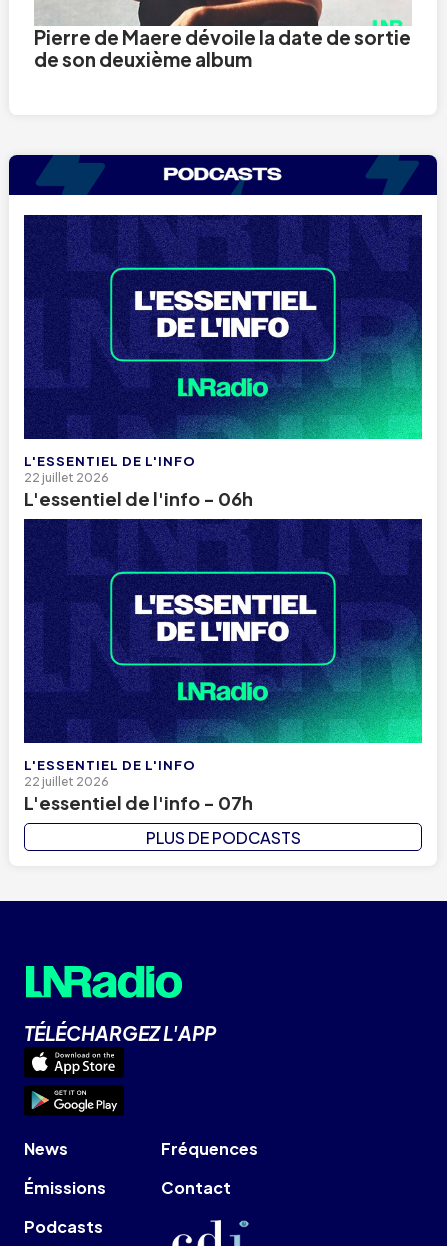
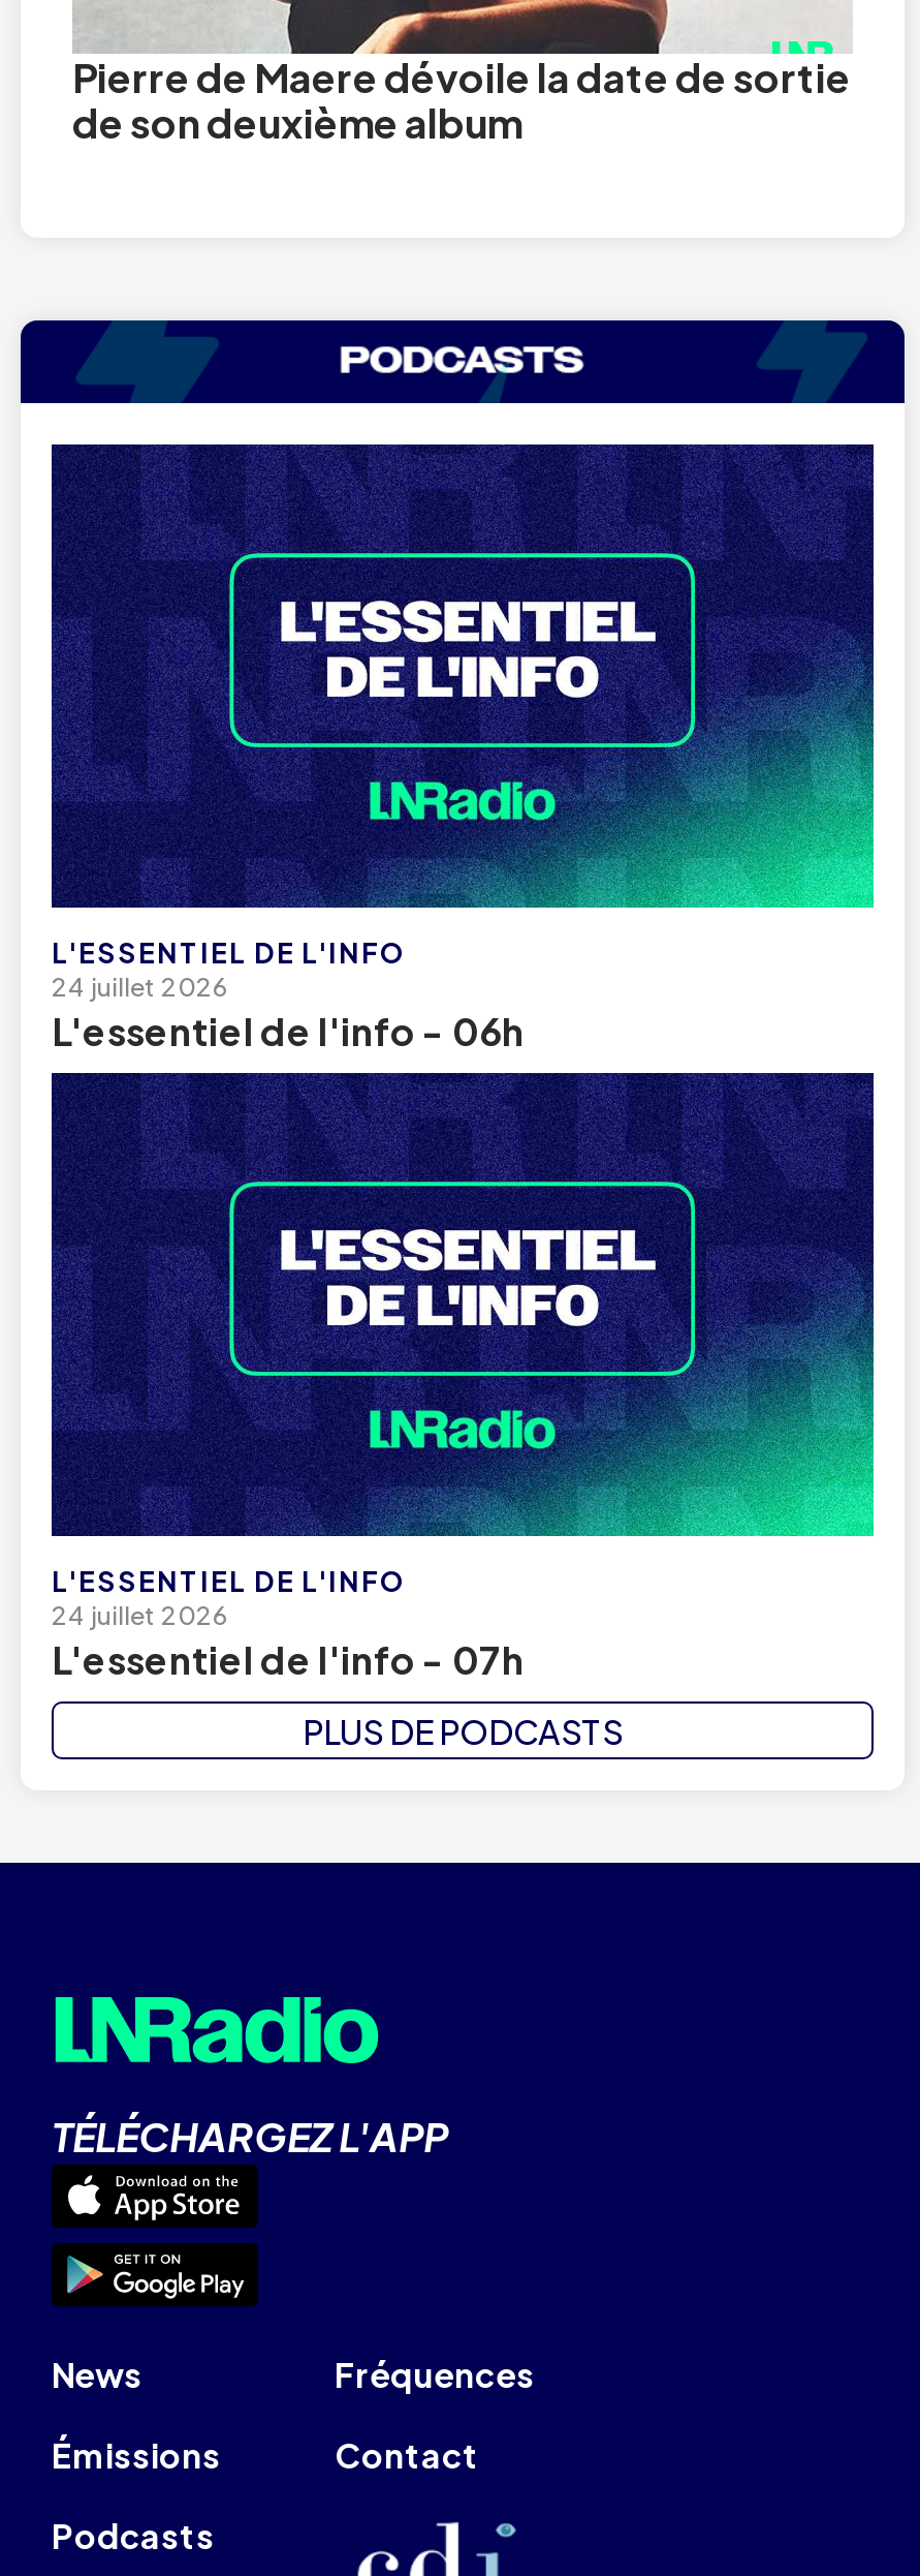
- 22 juillet 2026
+ 24 juillet 2026

- 22 juillet 2026
+ 24 juillet 2026
